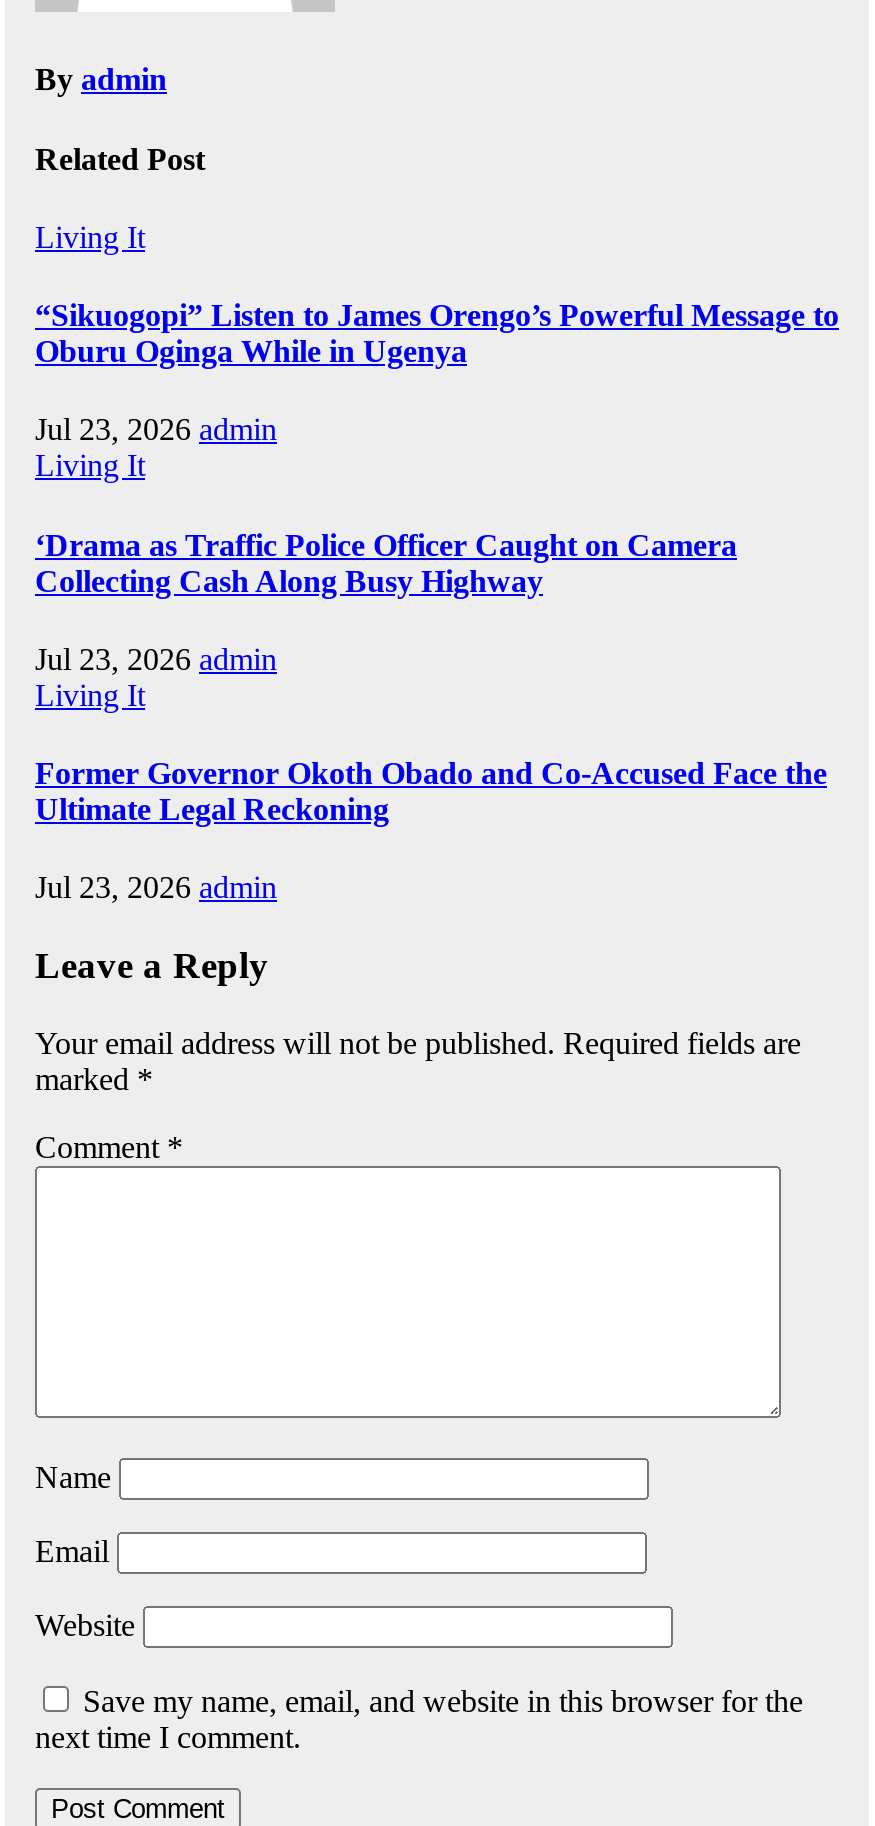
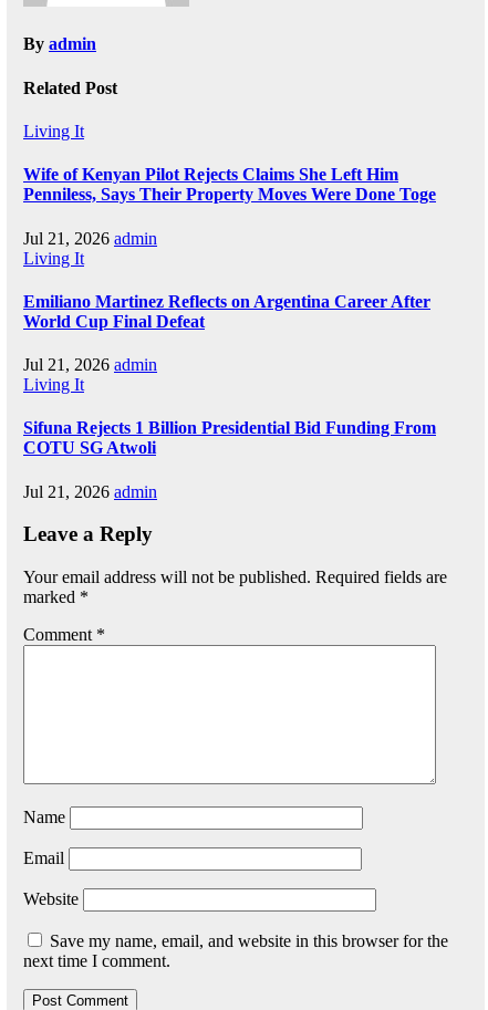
- “Sikuogopi” Listen to James Orengo’s Powerful Message to
- Oburu Oginga While in Ugenya
+ Wife of Kenyan Pilot Rejects Claims She Left Him
+ Penniless, Says Their Property Moves Were Done Toge

- Jul 23, 2026 admin
+ Jul 21, 2026 admin

- ‘Drama as Traffic Police Officer Caught on Camera
- Collecting Cash Along Busy Highway
+ Emiliano Martinez Reflects on Argentina Career After
+ World Cup Final Defeat

- Jul 23, 2026 admin
+ Jul 21, 2026 admin

- Former Governor Okoth Obado and Co-Accused Face the
- Ultimate Legal Reckoning
+ Sifuna Rejects 1 Billion Presidential Bid Funding From
+ COTU SG Atwoli

- Jul 23, 2026 admin
+ Jul 21, 2026 admin
